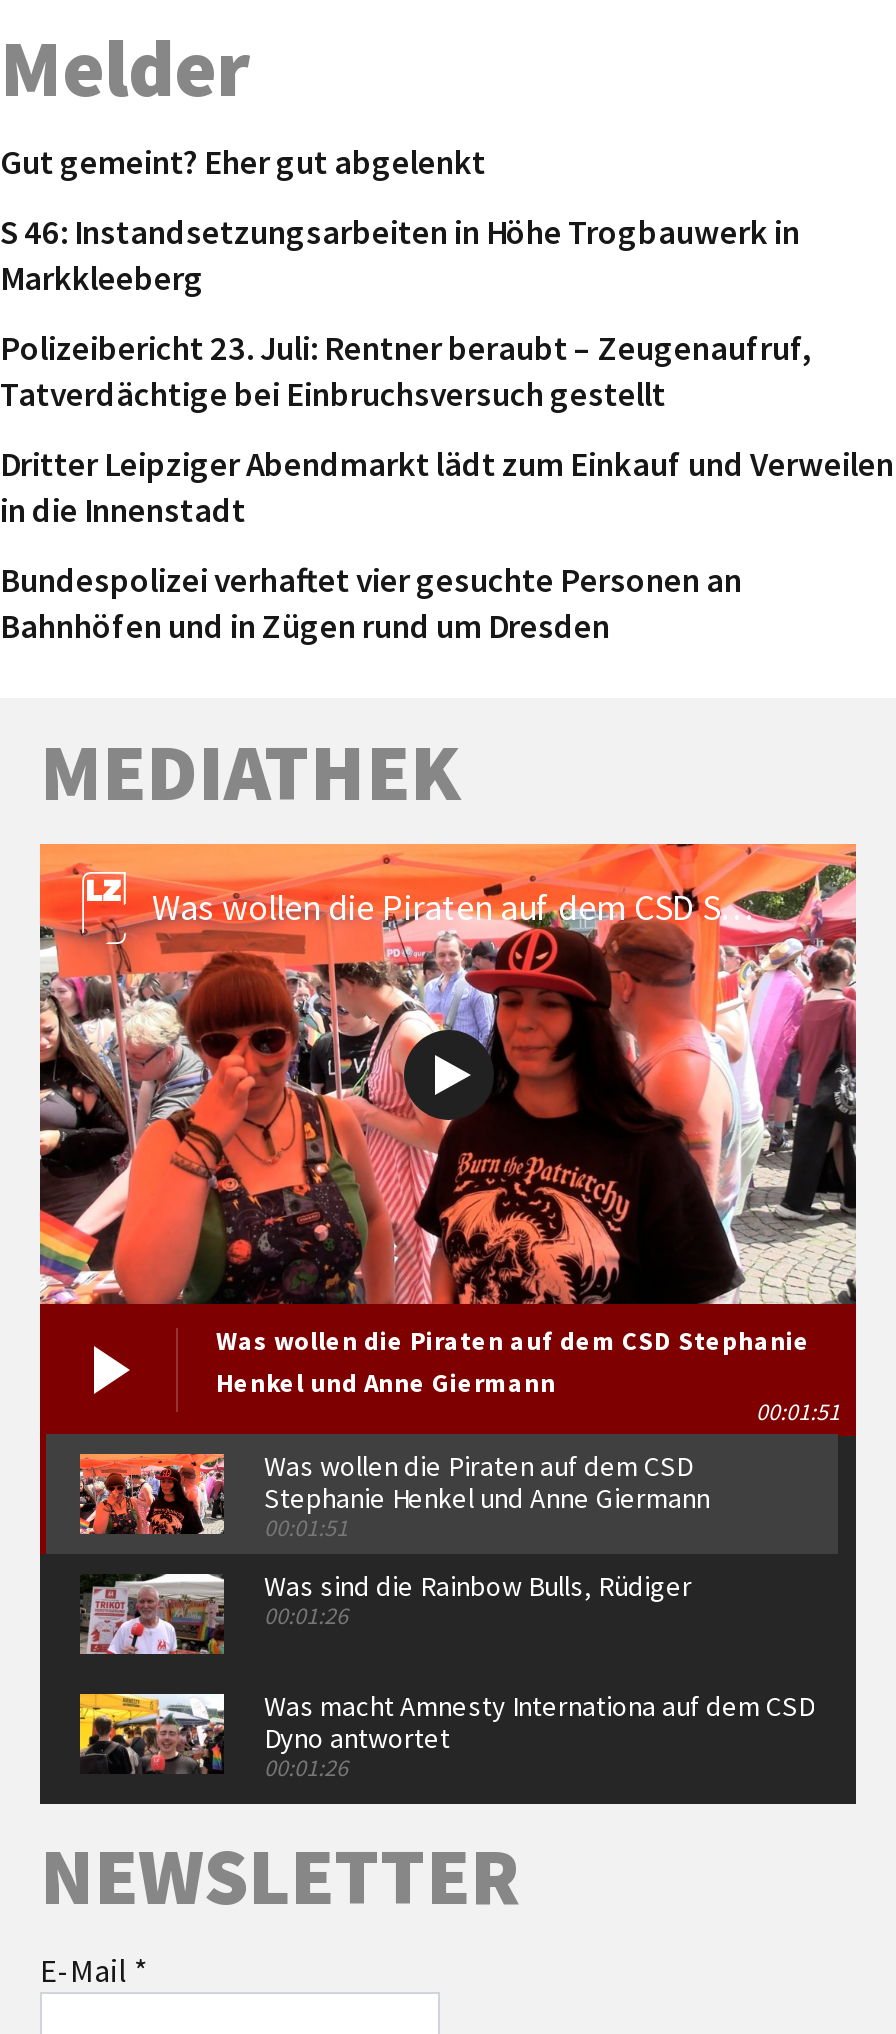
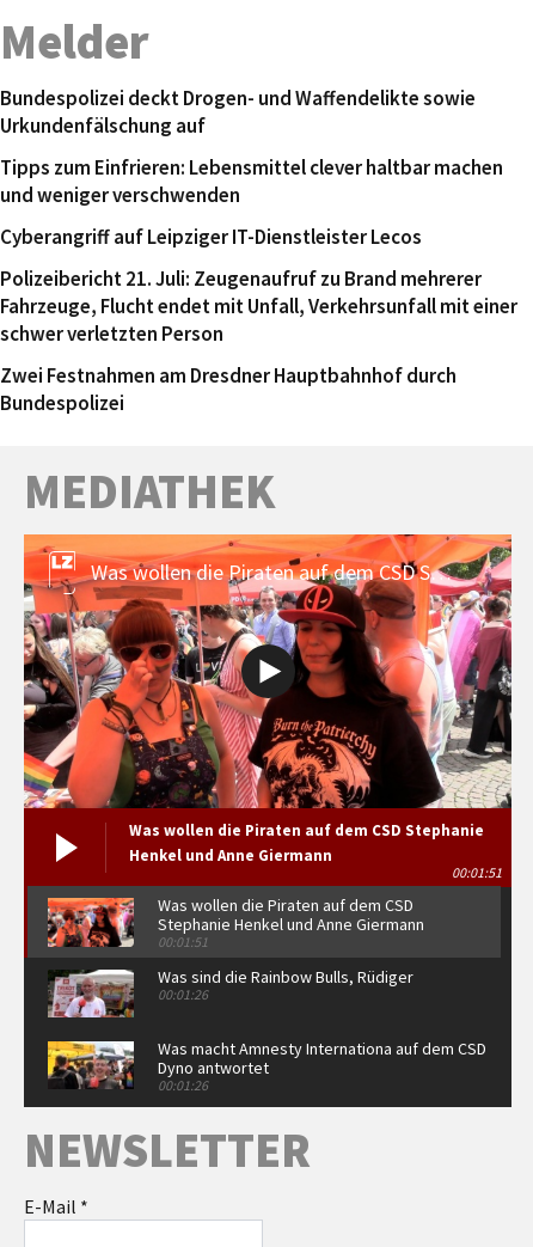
- Gut gemeint? Eher gut abgelenkt
+ Bundespolizei deckt Drogen- und Waffendelikte sowie
+ Urkundenfälschung auf

- S 46: Instandsetzungsarbeiten in Höhe Trogbauwerk in
- Markkleeberg
+ Tipps zum Einfrieren: Lebensmittel clever haltbar machen
+ und weniger verschwenden

- Polizeibericht 23. Juli: Rentner beraubt – Zeugenaufruf,
- Tatverdächtige bei Einbruchsversuch gestellt
+ Cyberangriff auf Leipziger IT-Dienstleister Lecos

- Dritter Leipziger Abendmarkt lädt zum Einkauf und Verweilen
- in die Innenstadt
+ Polizeibericht 21. Juli: Zeugenaufruf zu Brand mehrerer
+ Fahrzeuge, Flucht endet mit Unfall, Verkehrsunfall mit einer
+ schwer verletzten Person

- Bundespolizei verhaftet vier gesuchte Personen an
- Bahnhöfen und in Zügen rund um Dresden
+ Zwei Festnahmen am Dresdner Hauptbahnhof durch
+ Bundespolizei
